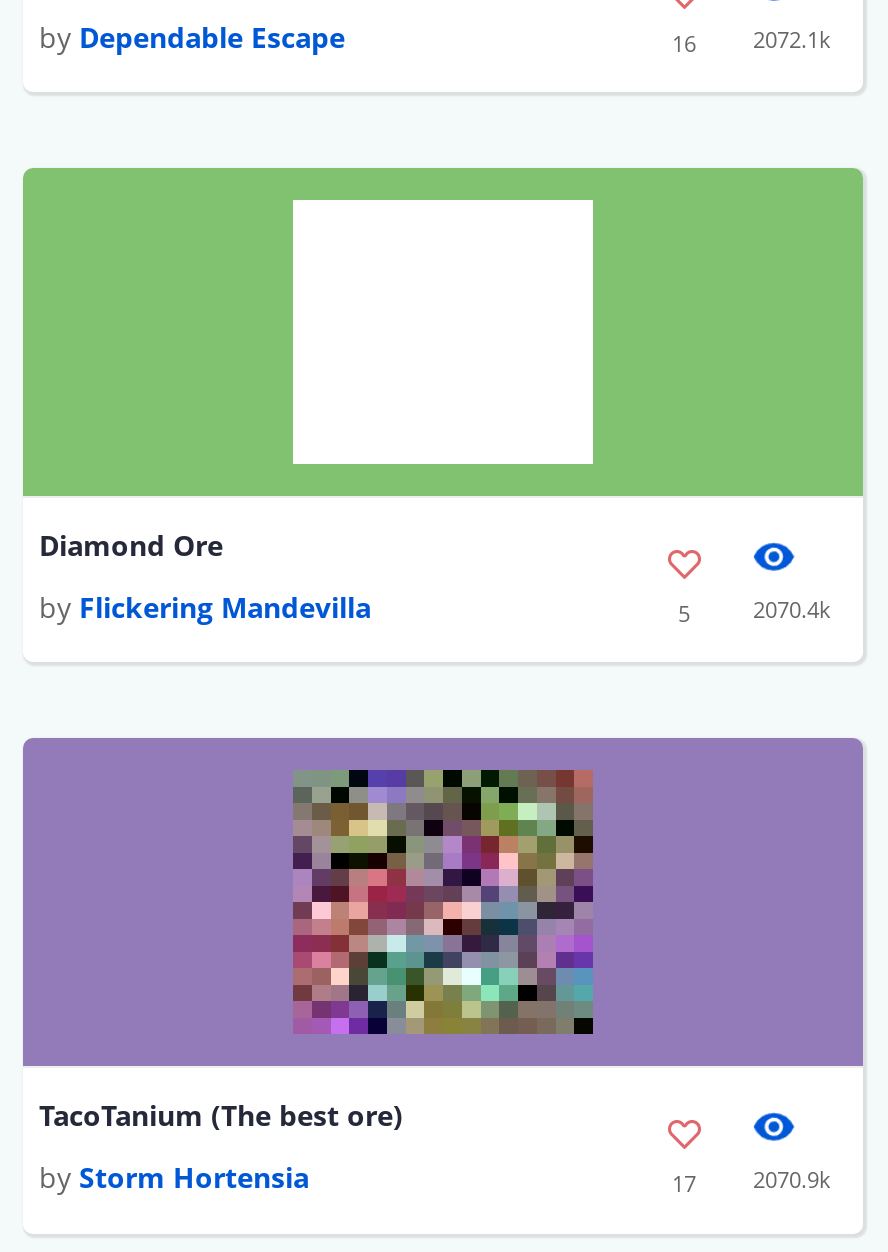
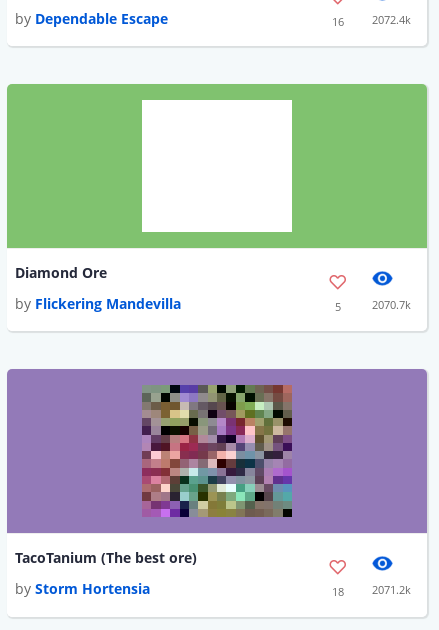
- 16 2072.1k
+ 16 2072.4k

- 2070.4k
+ 2070.7k

- 17
- 2070.9k
+ 18
+ 2071.2k
